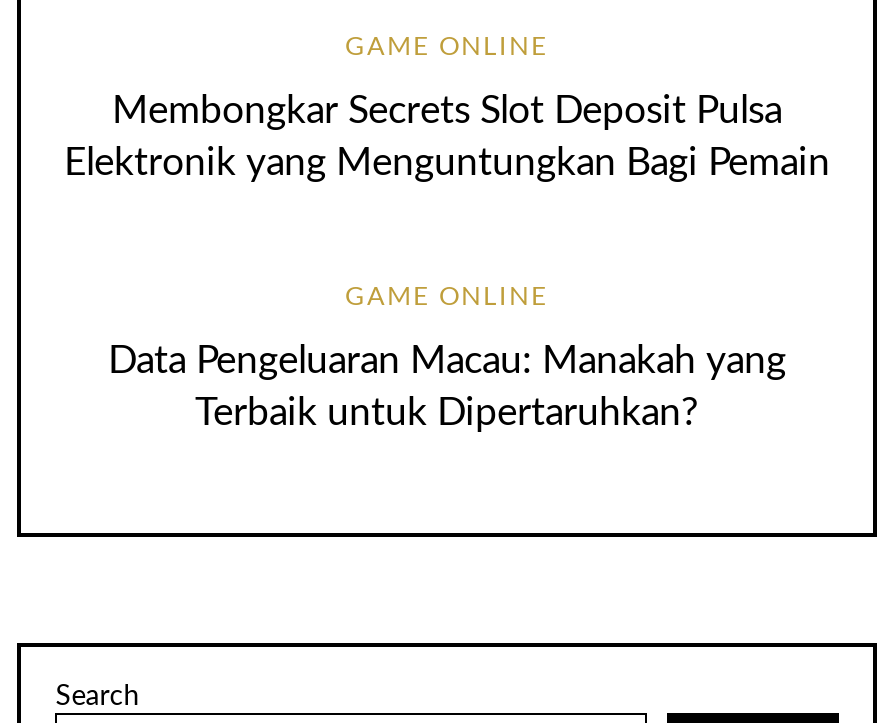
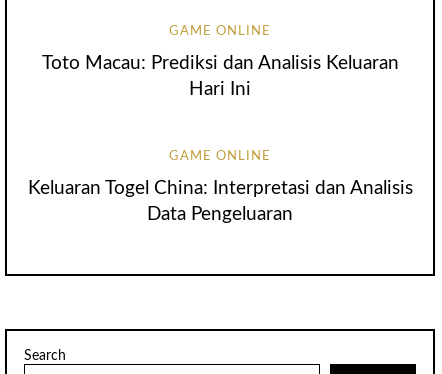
- Membongkar Secrets Slot Deposit Pulsa
- Elektronik yang Menguntungkan Bagi Pemain
+ Toto Macau: Prediksi dan Analisis Keluaran
+ Hari Ini

- Data Pengeluaran Macau: Manakah yang
- Terbaik untuk Dipertaruhkan?
+ Keluaran Togel China: Interpretasi dan Analisis
+ Data Pengeluaran
